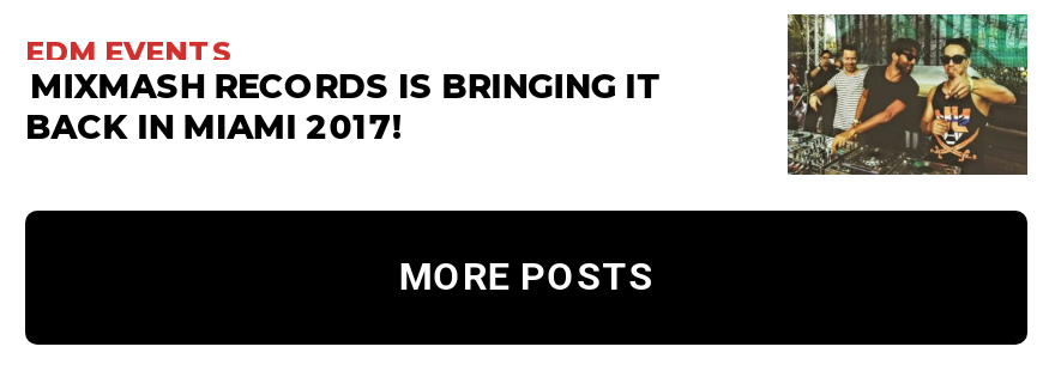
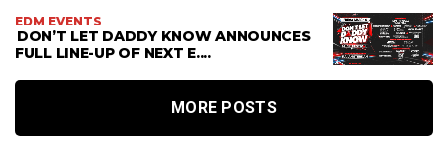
- [image]
+ [image]

- MIXMASH RECORDS IS BRINGING IT
- BACK IN MIAMI 2017!
+ DON’T LET DADDY KNOW ANNOUNCES
+ FULL LINE-UP OF NEXT E....
